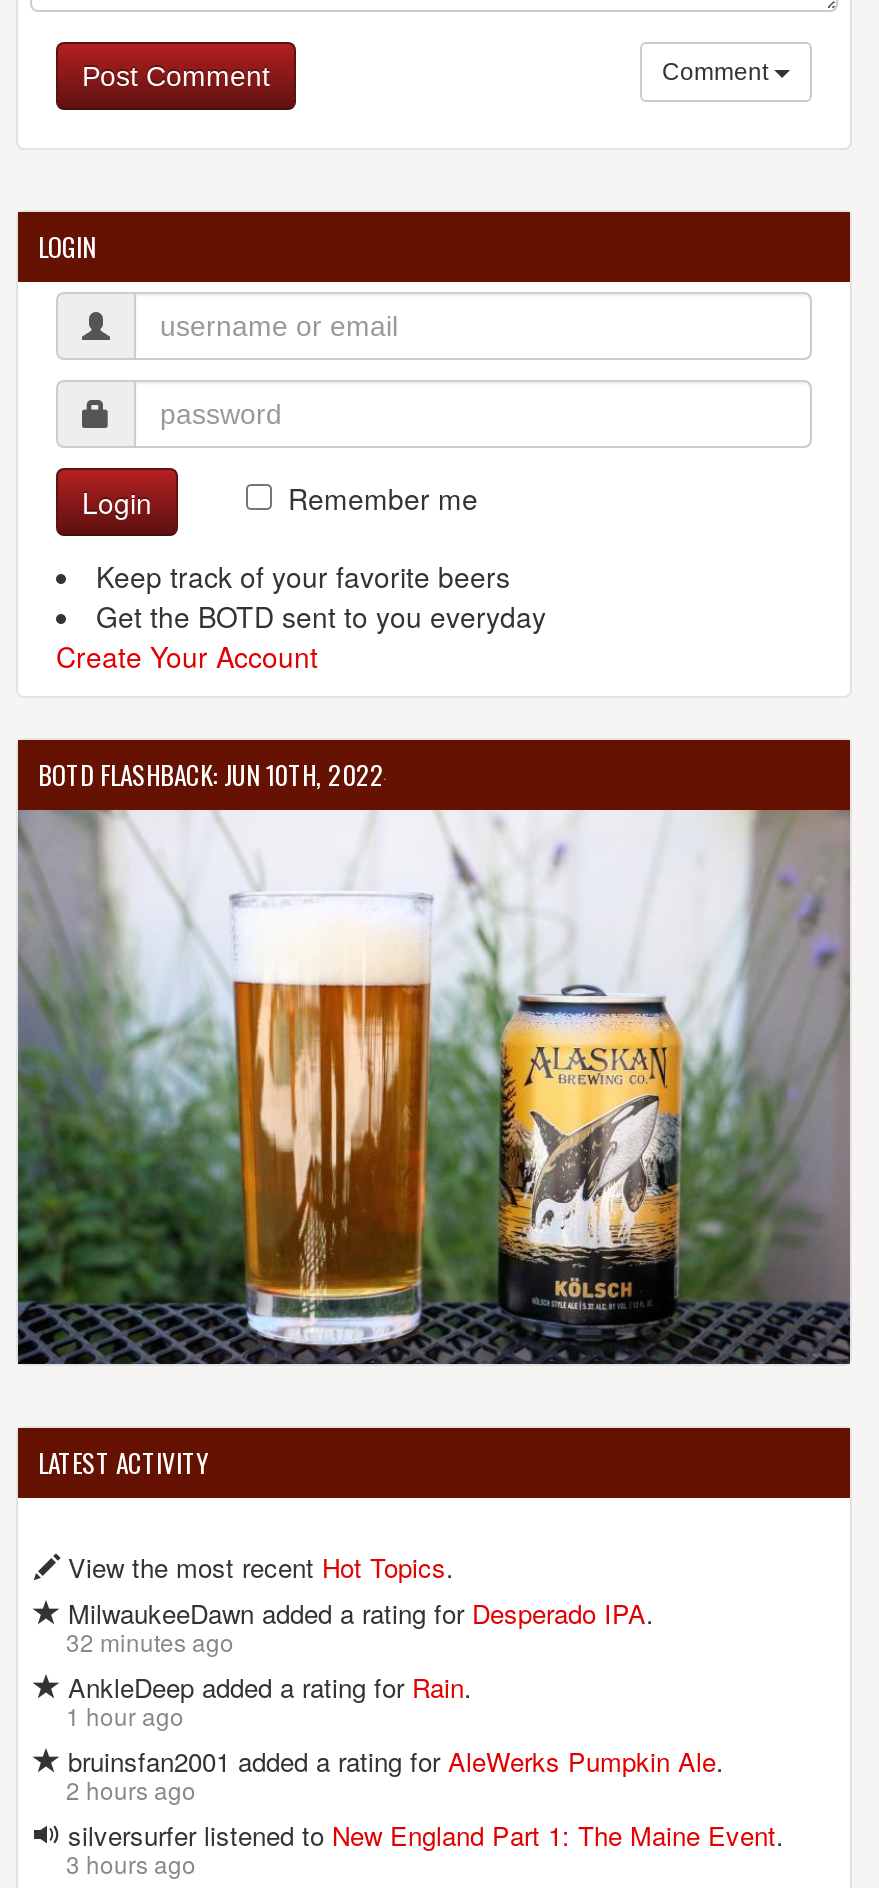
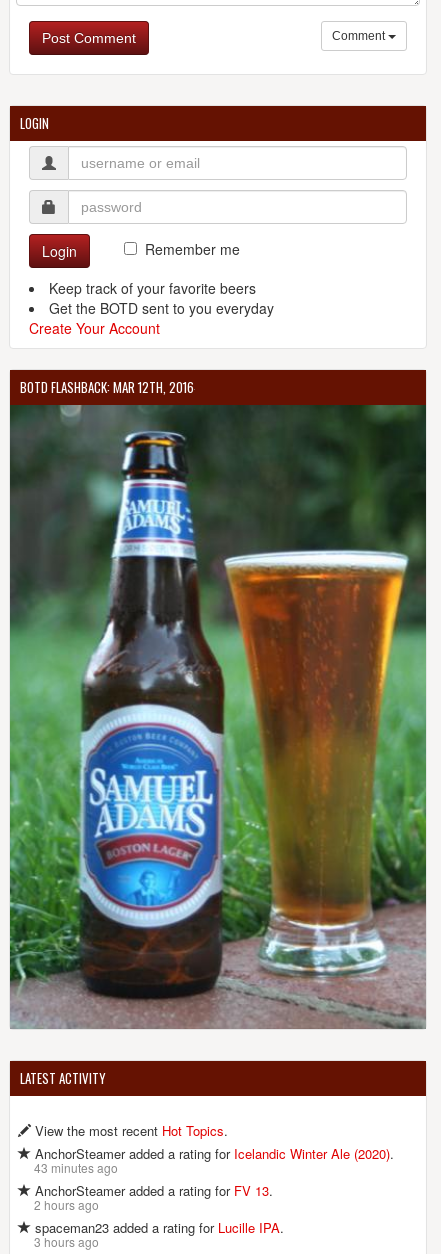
- BOTD FLASHBACK: JUN 10TH, 2022
+ BOTD FLASHBACK: MAR 12TH, 2016

- [image]
+ [image]

moved down: LATEST ACTIVITY | View the most recent Hot Topics.

- MilwaukeeDawn added a rating for Desperado IPA.
- 32 minutes ago
- AnkleDeep added a rating for Rain.
- 1 hour ago
- bruinsfan2001 added a rating for AleWerks Pumpkin Ale.
+ AnchorSteamer added a rating for Icelandic Winter Ale (2020).
+ 43 minutes ago
+ AnchorSteamer added a rating for FV 13.

- silversurfer listened to New England Part 1: The Maine Event.
+ spaceman23 added a rating for Lucille IPA.
